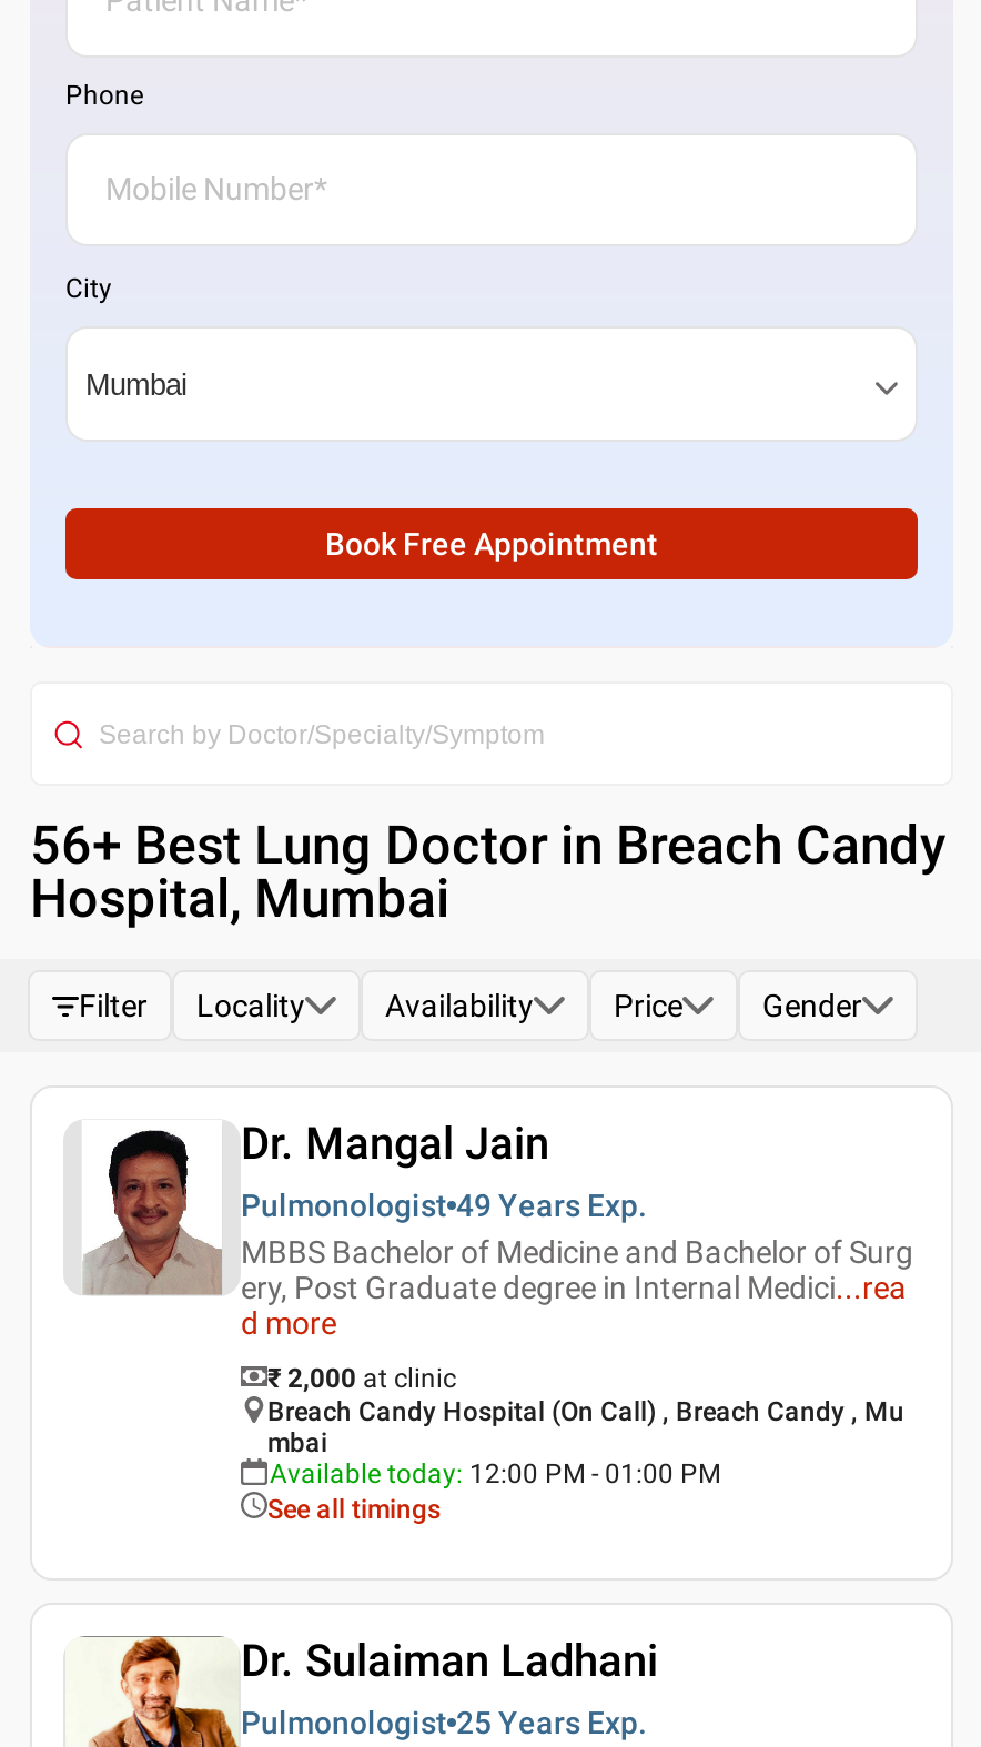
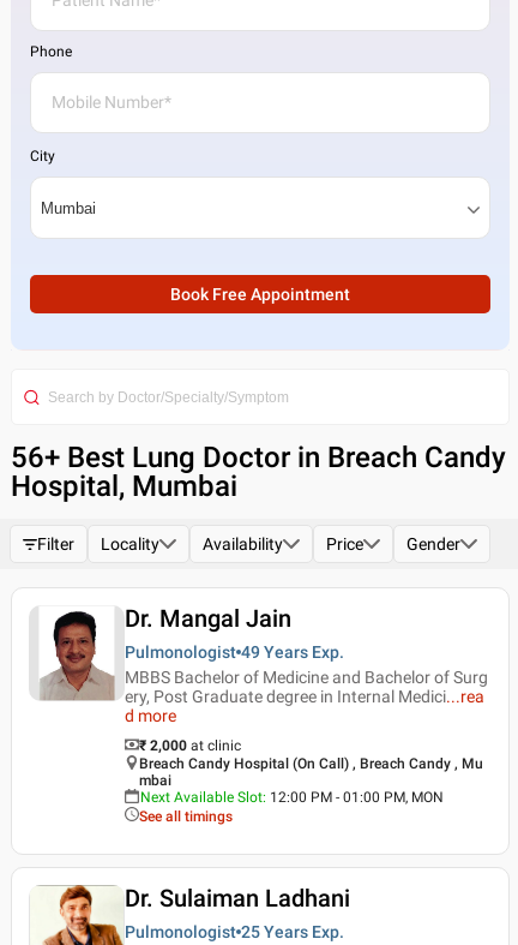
- Available today: 12:00 PM - 01:00 PM
+ Next Available Slot: 12:00 PM - 01:00 PM, MON
